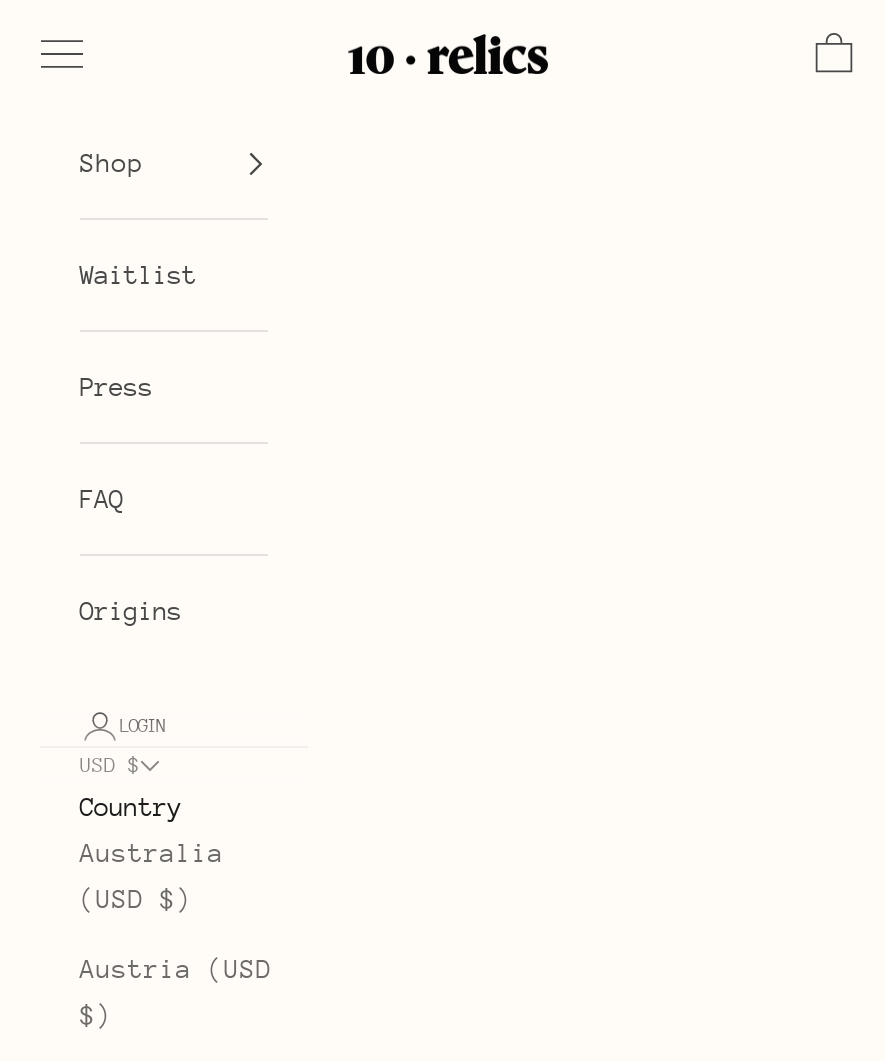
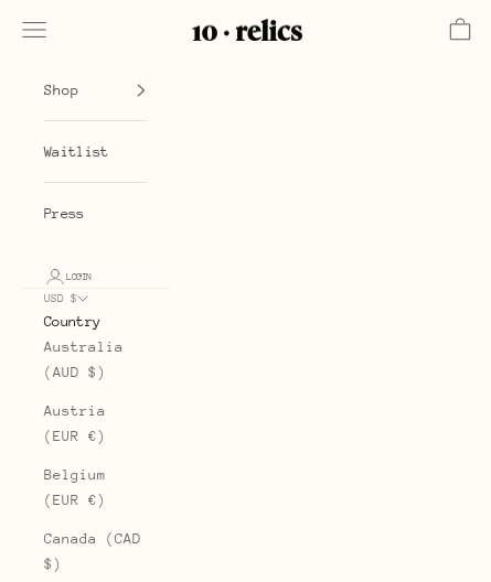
- FAQ

- Origins

moved up: LOGIN | USD $ | Country | Australia

- (USD $)
- Austria (USD
+ (AUD $)
+ Austria
+ (EUR €)
+ Belgium
+ (EUR €)
+ Canada (CAD
